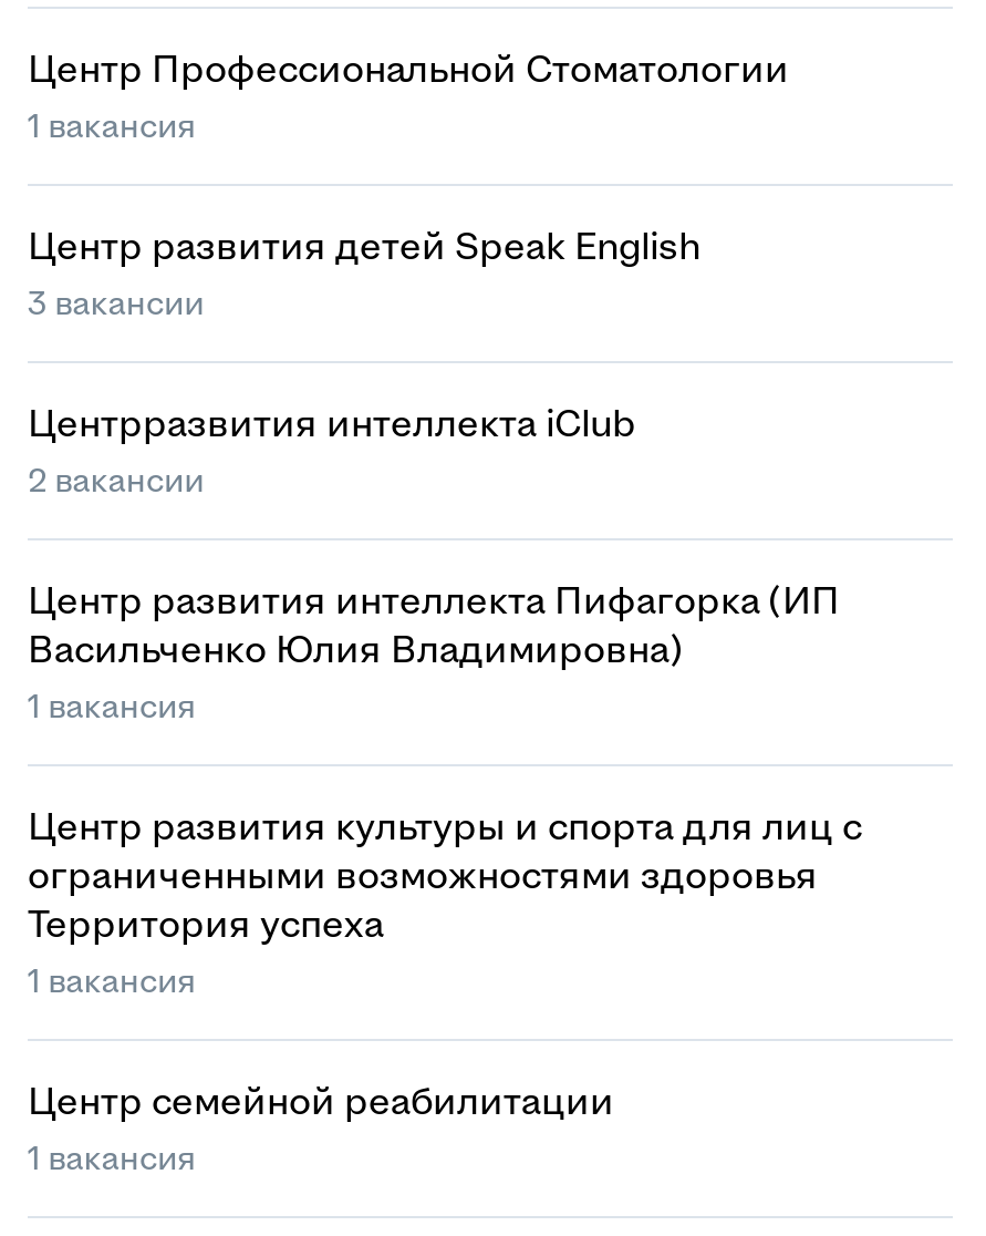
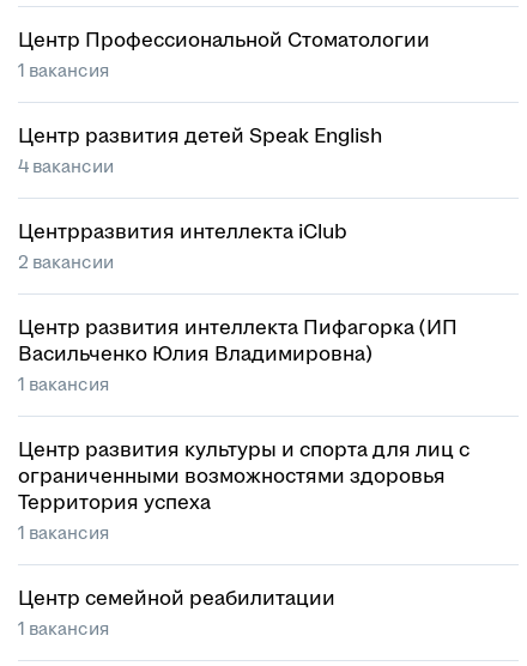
- 3 вакансии
+ 4 вакансии
